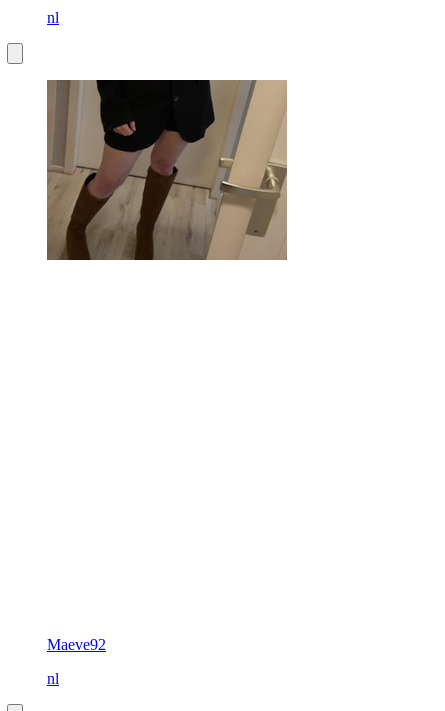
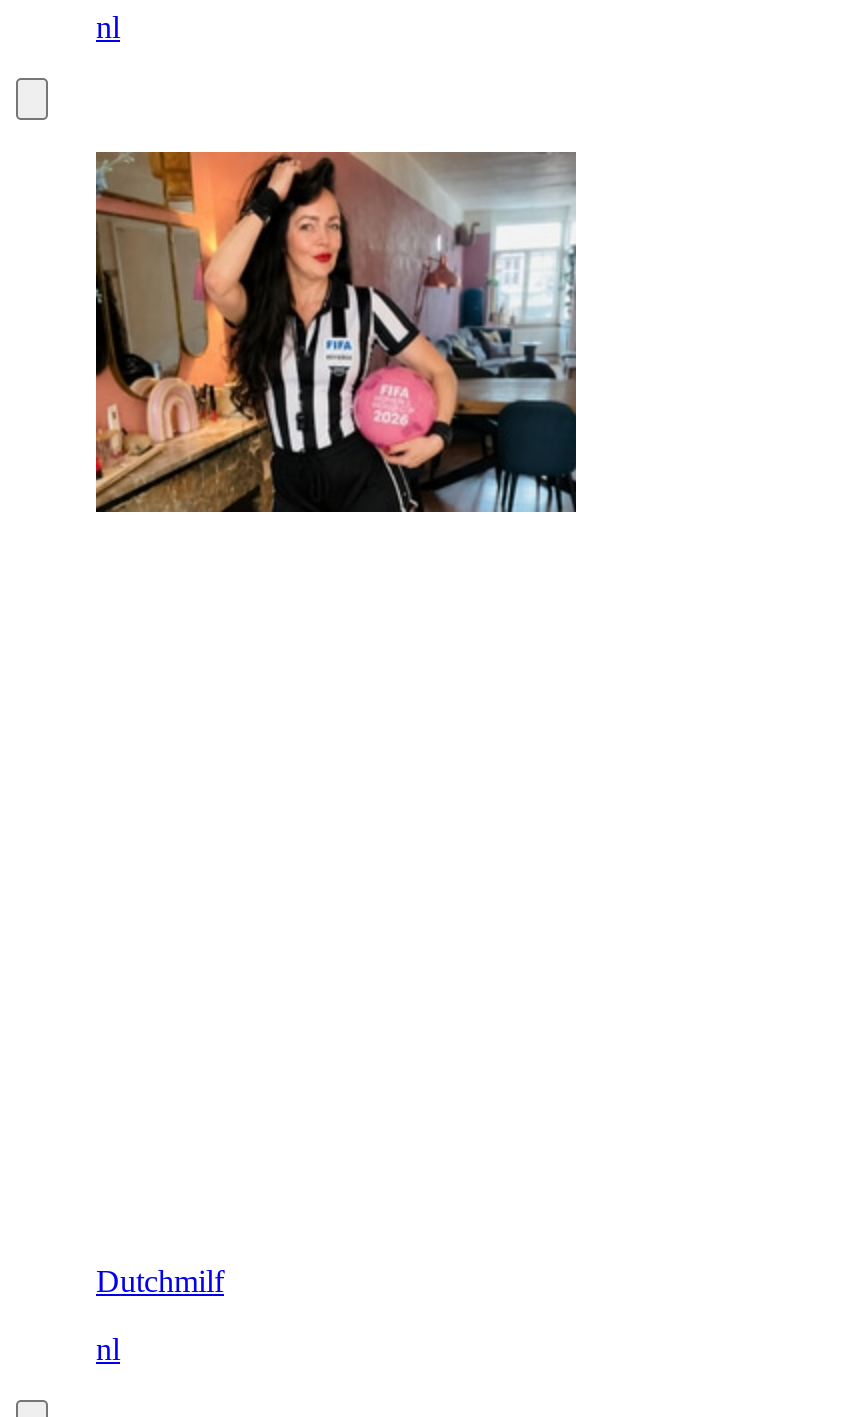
- [image]
+ [image]

- Maeve92
+ Dutchmilf
